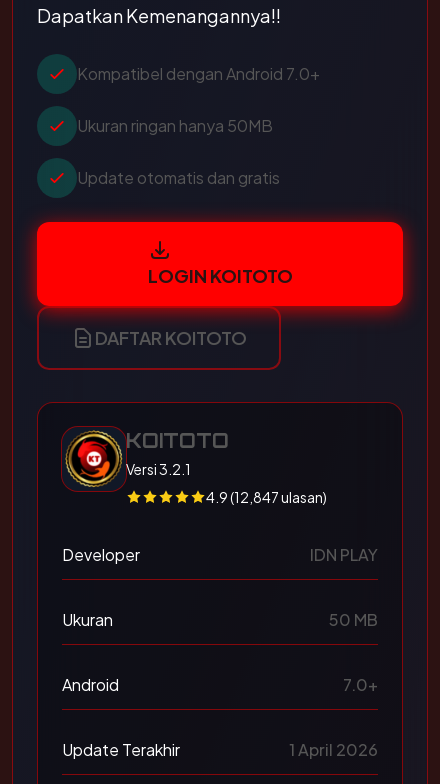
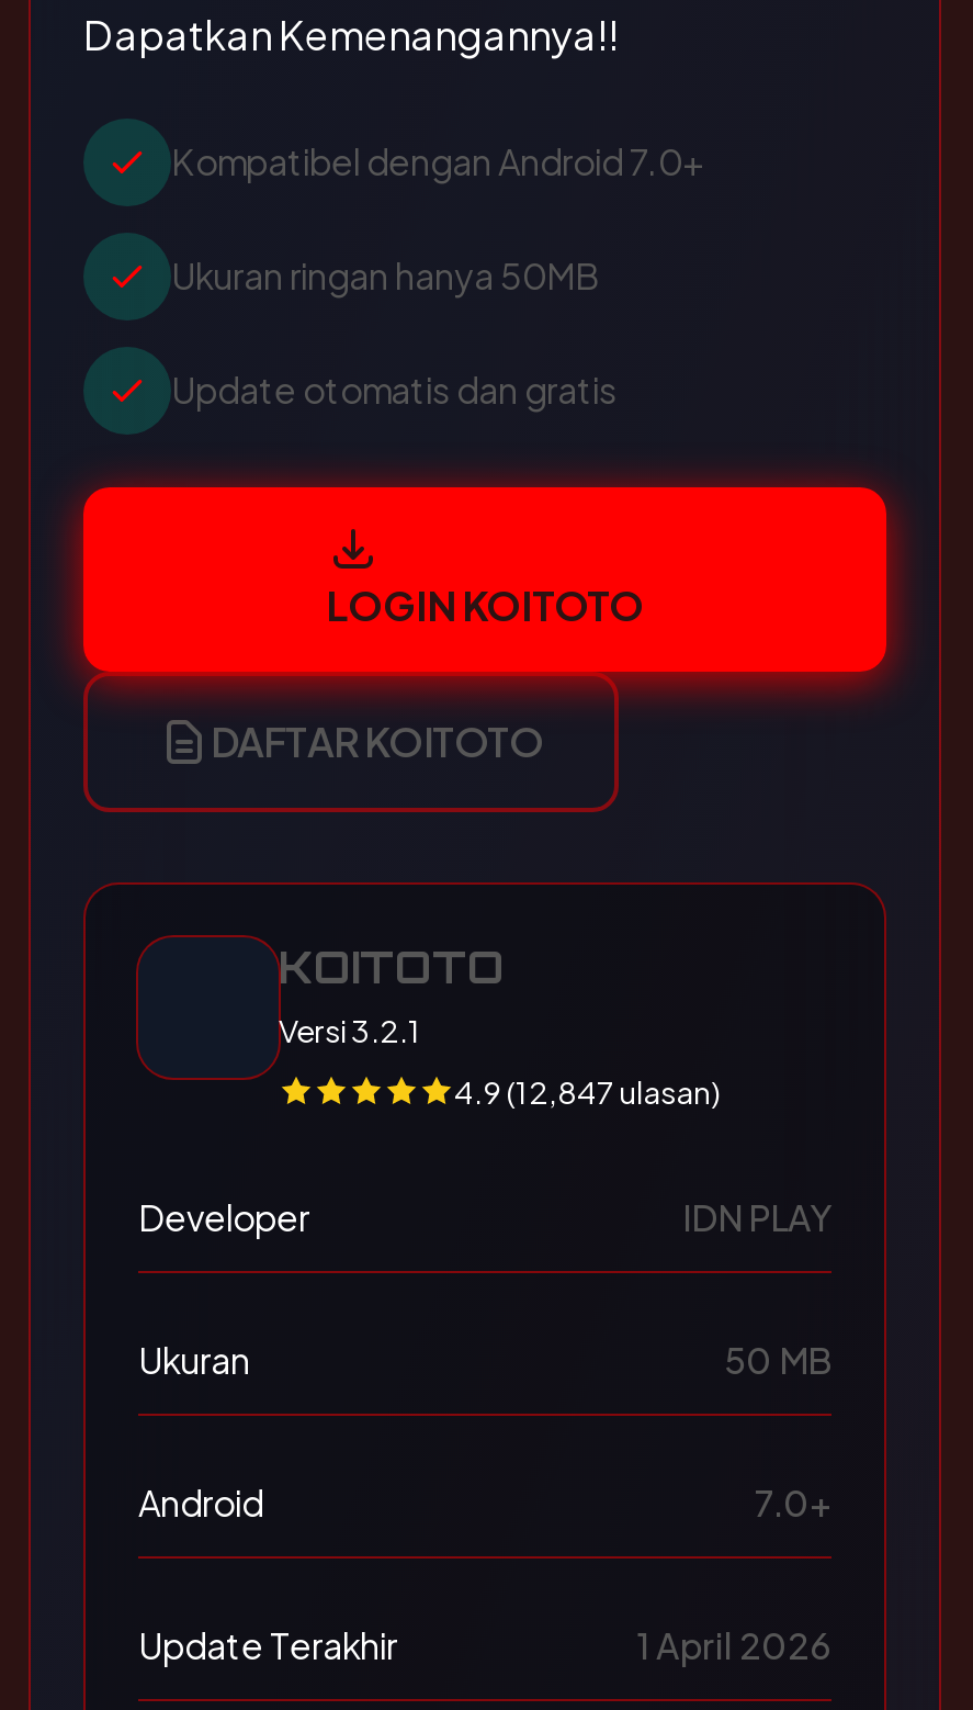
- [image]
